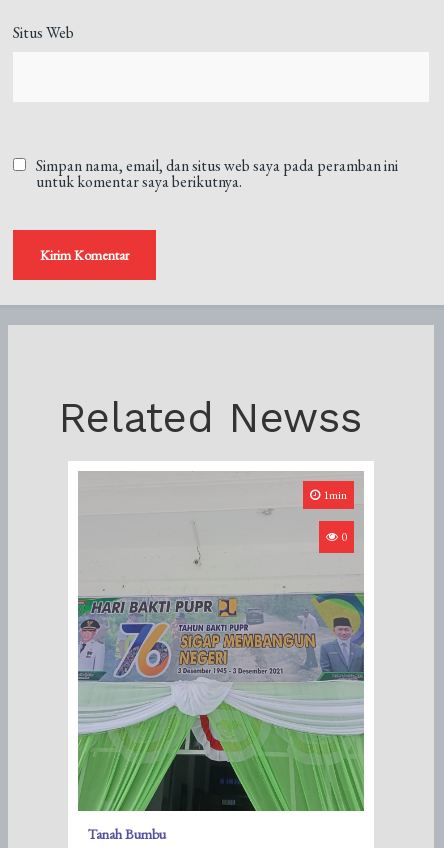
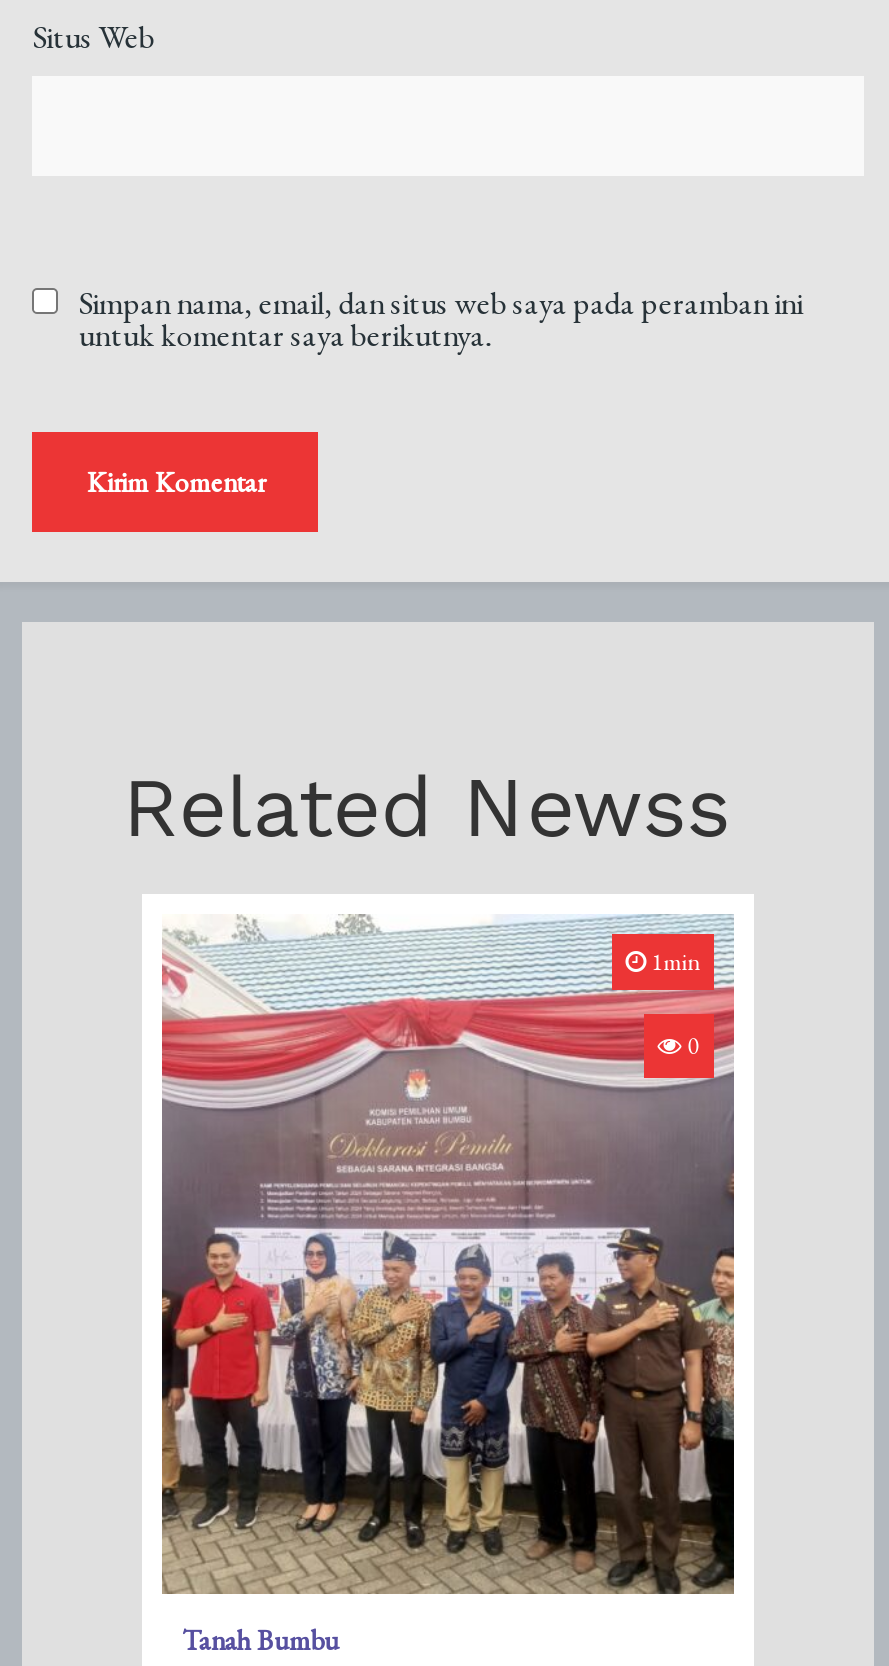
- [image]
+ [image]
